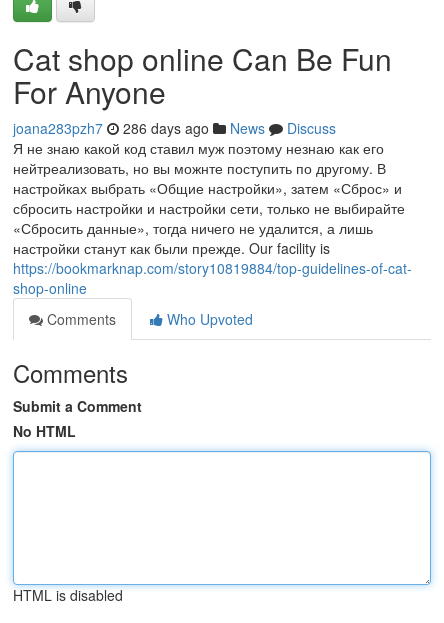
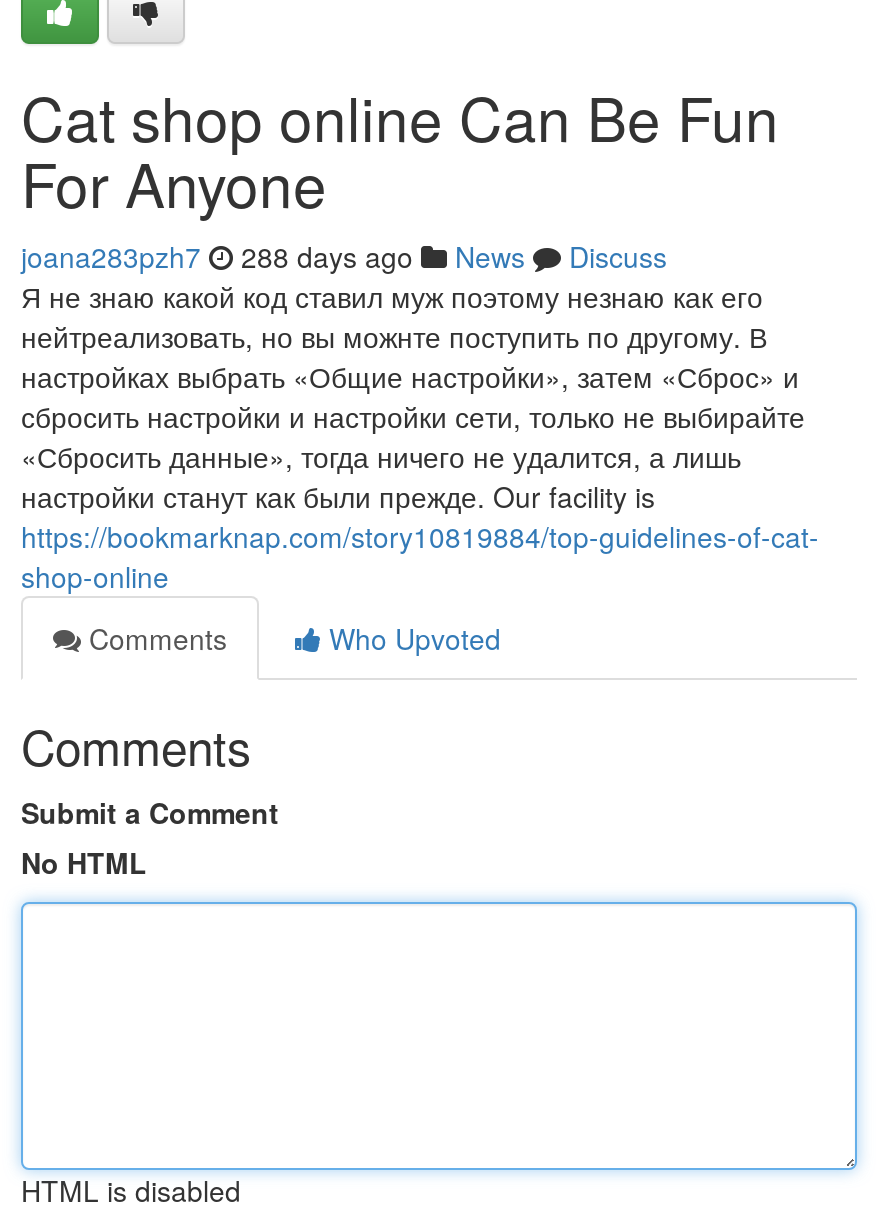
- joana283pzh7 286 days ago News Discuss
+ joana283pzh7 288 days ago News Discuss
